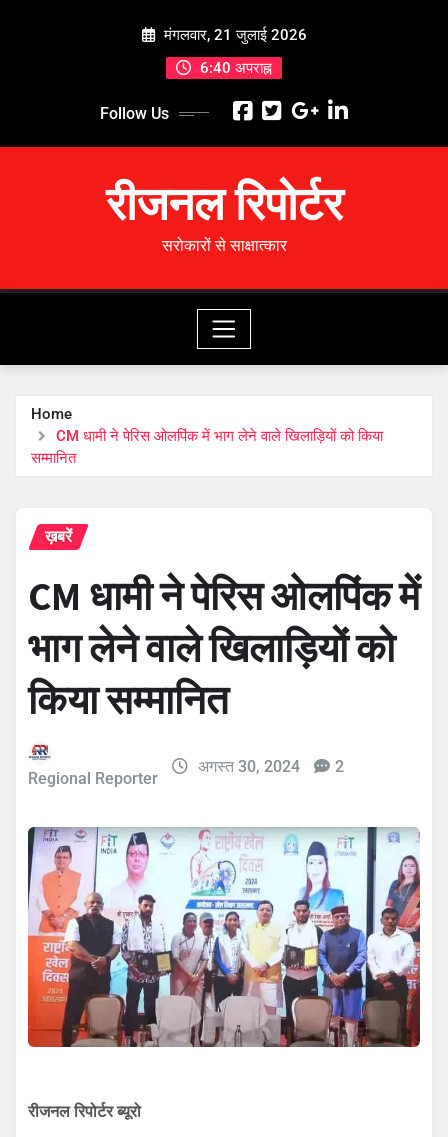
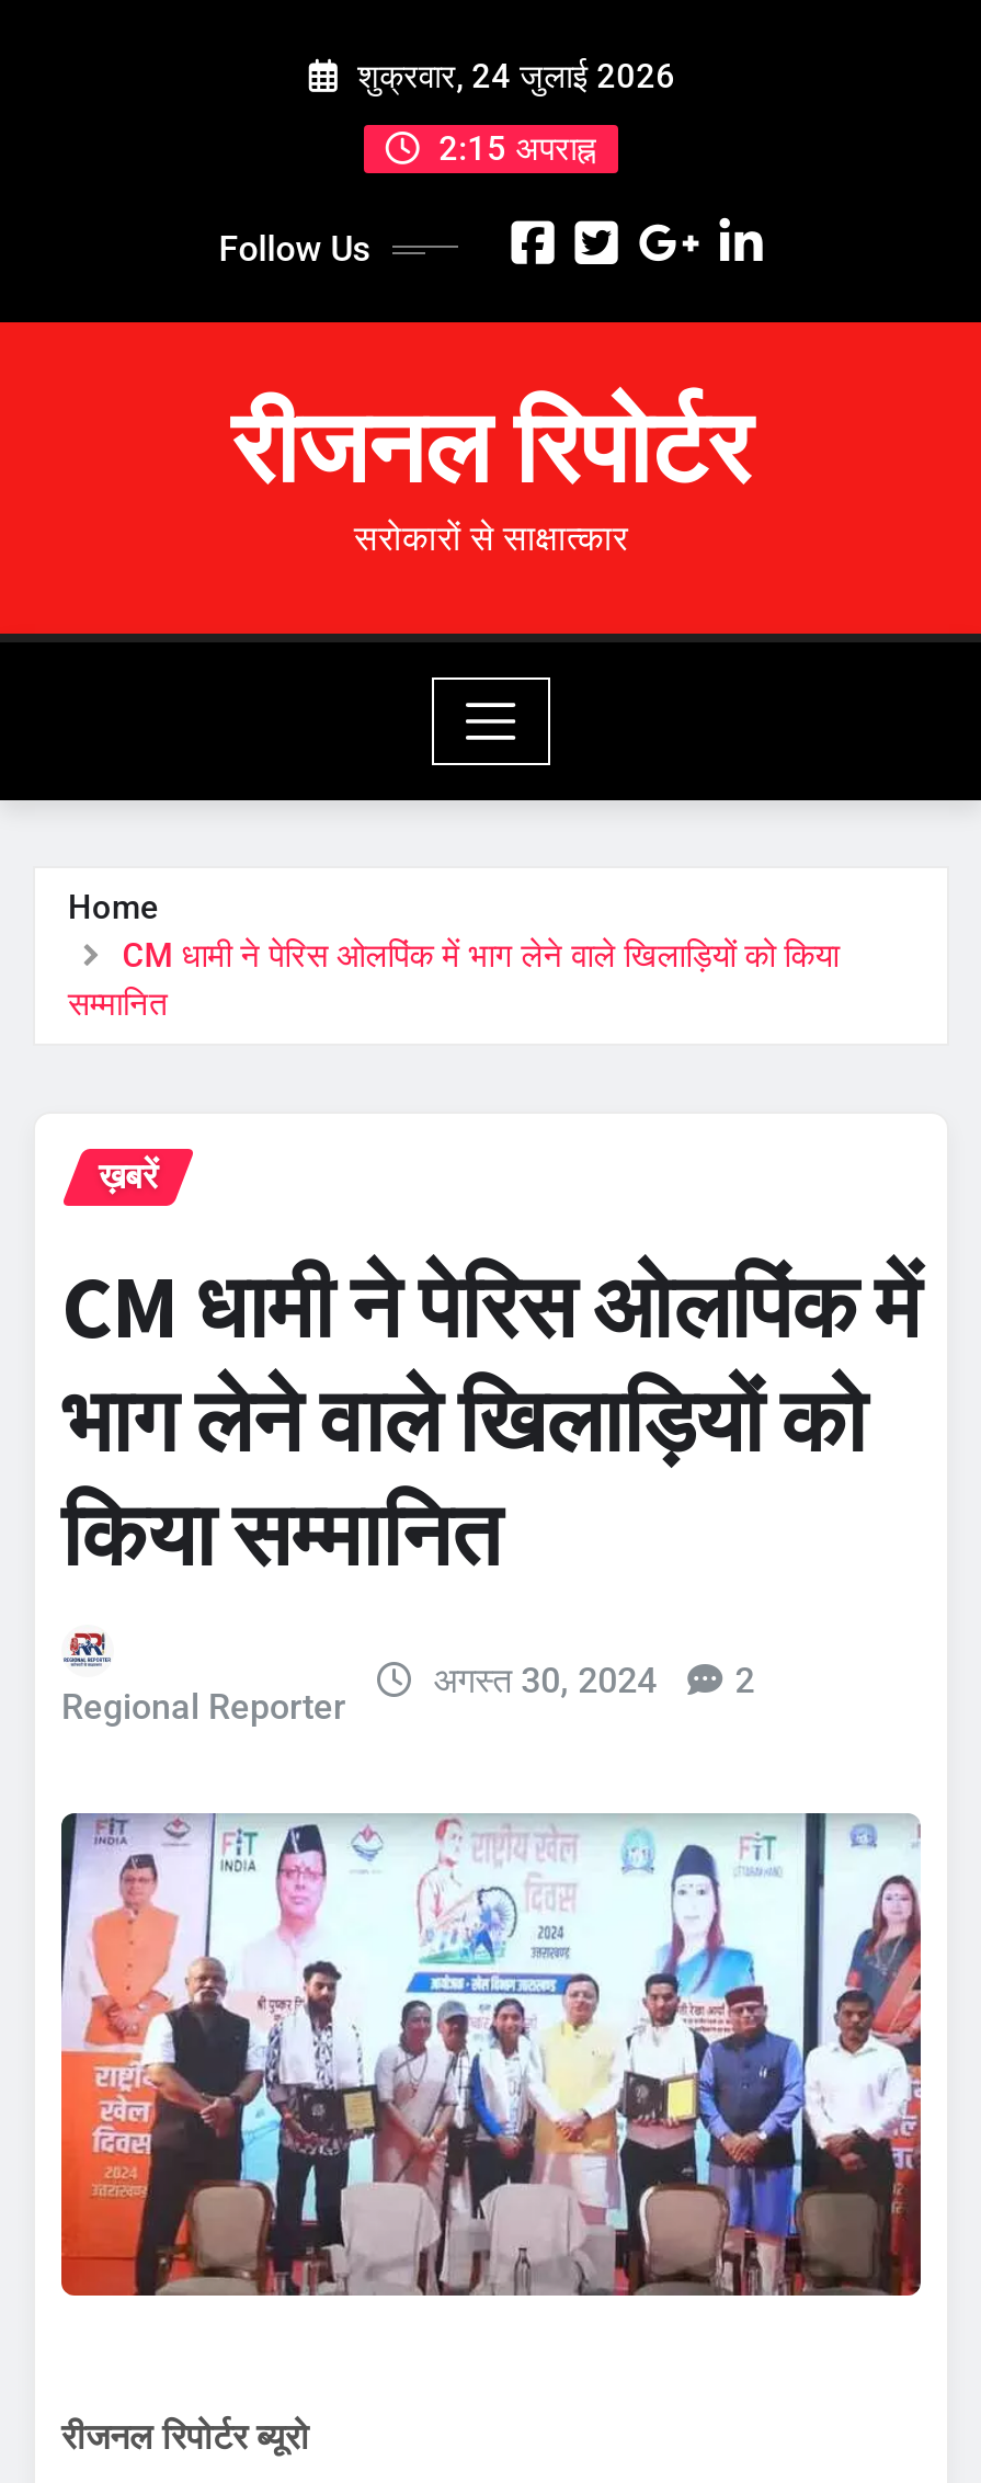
- मंगलवार, 21 जुलाई 2026
+ शुक्रवार, 24 जुलाई 2026

- 6:40 अपराह्न
+ 2:15 अपराह्न
